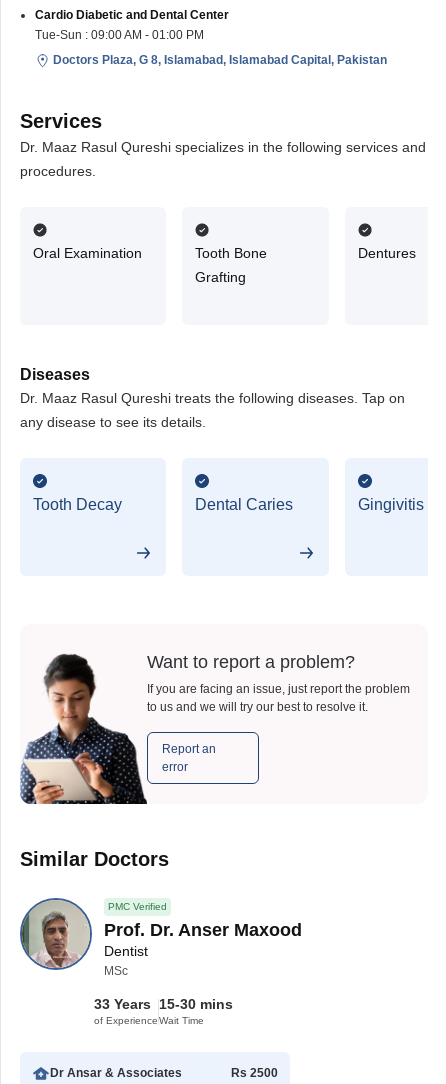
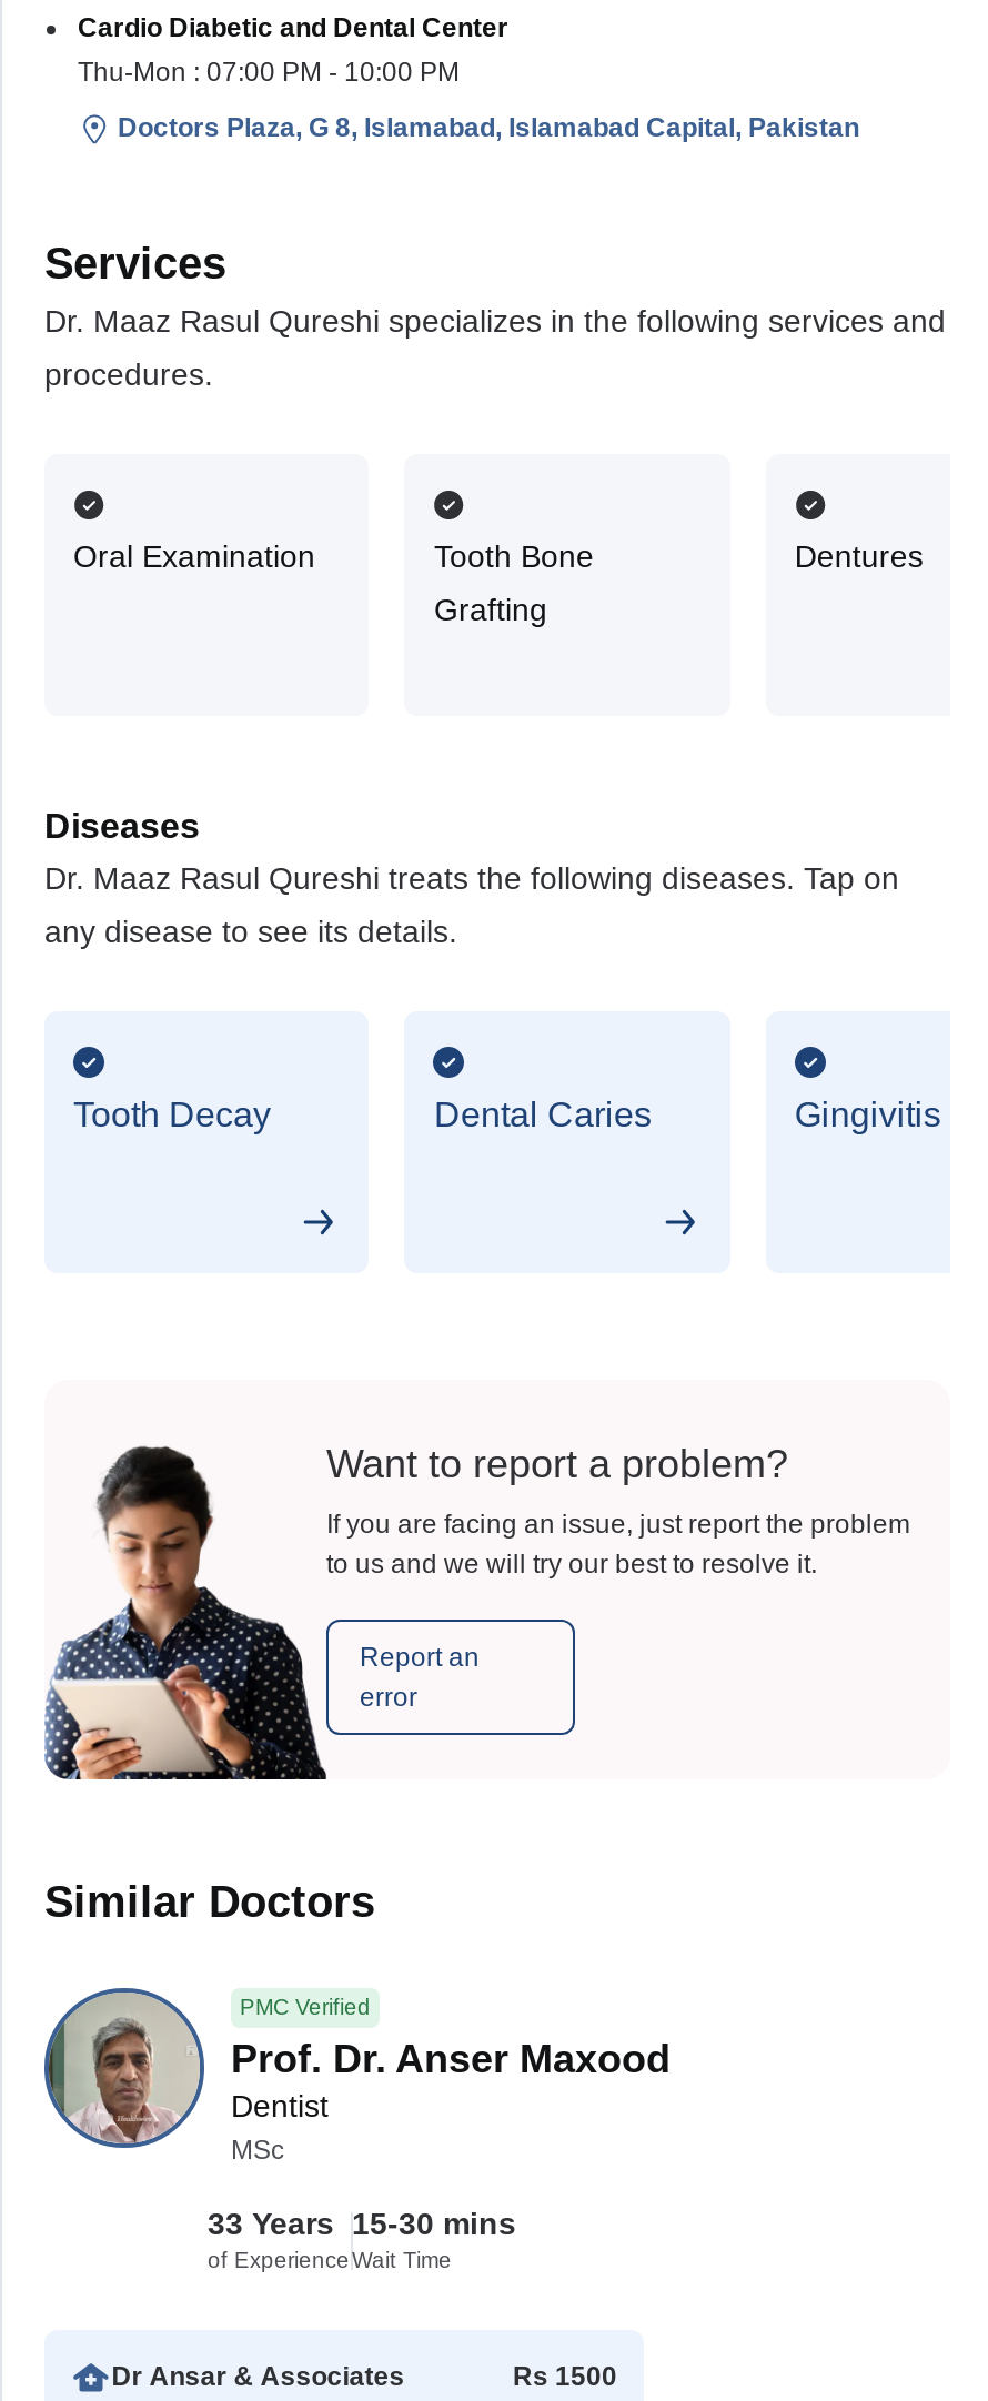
- Tue-Sun : 09:00 AM - 01:00 PM
+ Thu-Mon : 07:00 PM - 10:00 PM

- Rs 2500
+ Rs 1500
